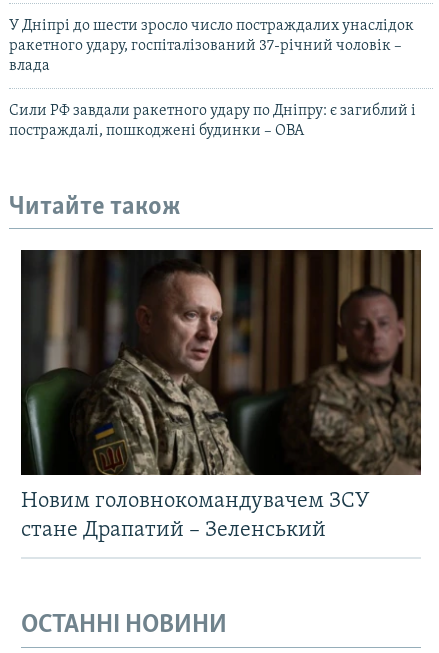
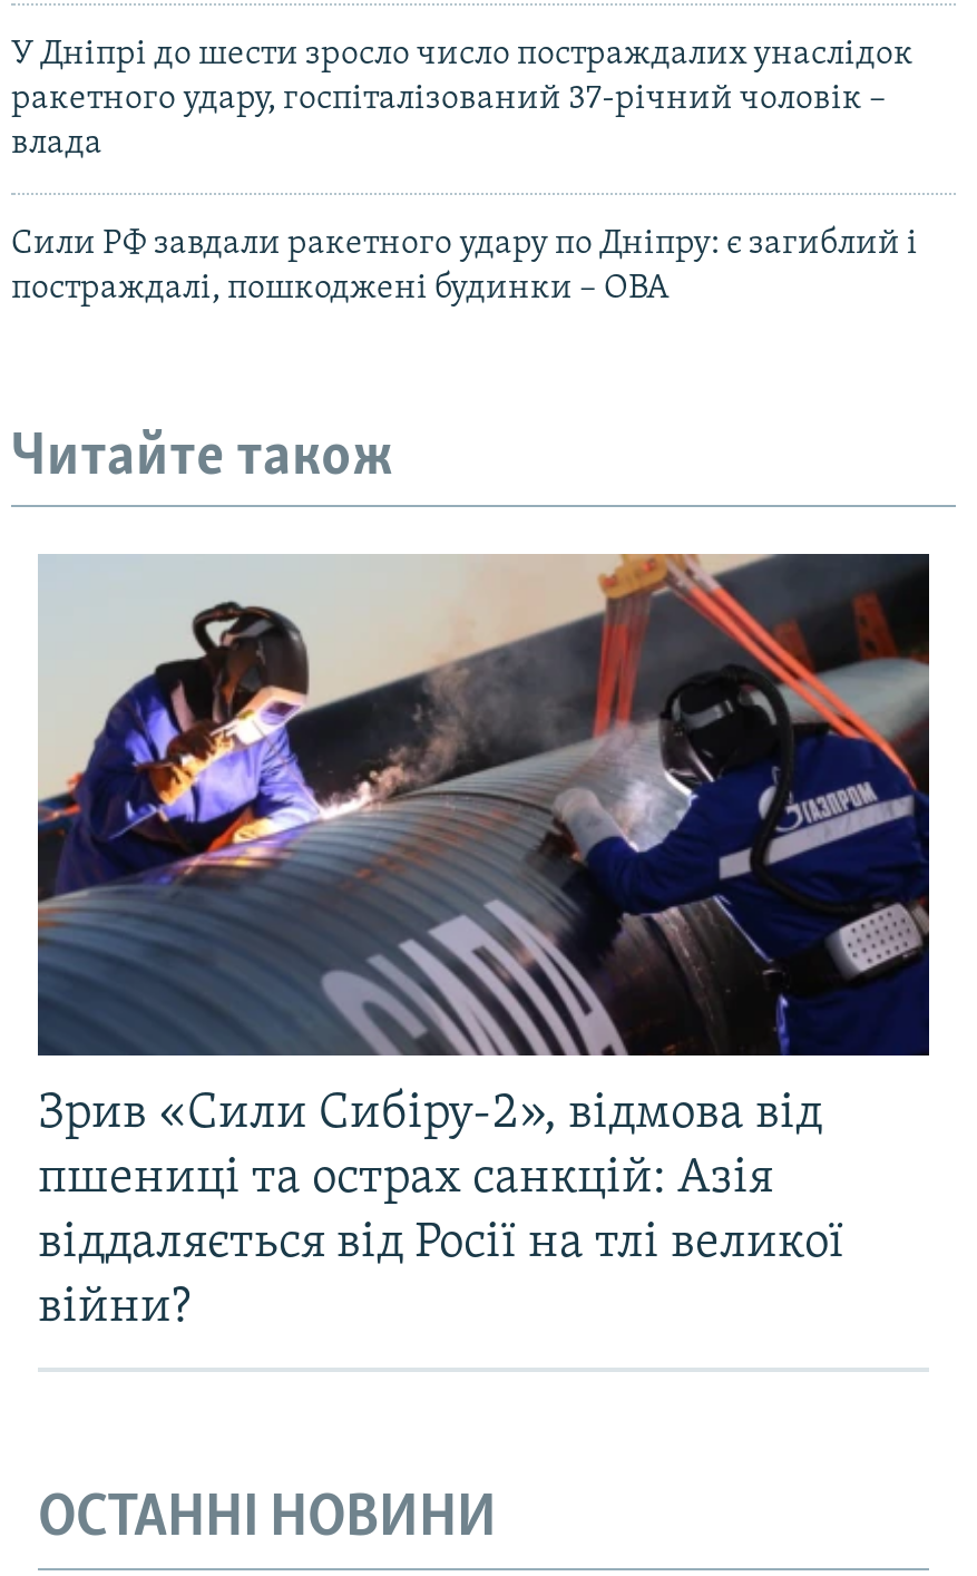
- [image]
- Новим головнокомандувачем ЗСУ
- стане Драпатий – Зеленський
+ [image]
+ Зрив «Сили Сибіру-2», відмова від
+ пшениці та острах санкцій: Азія
+ віддаляється від Росії на тлі великої
+ війни?
